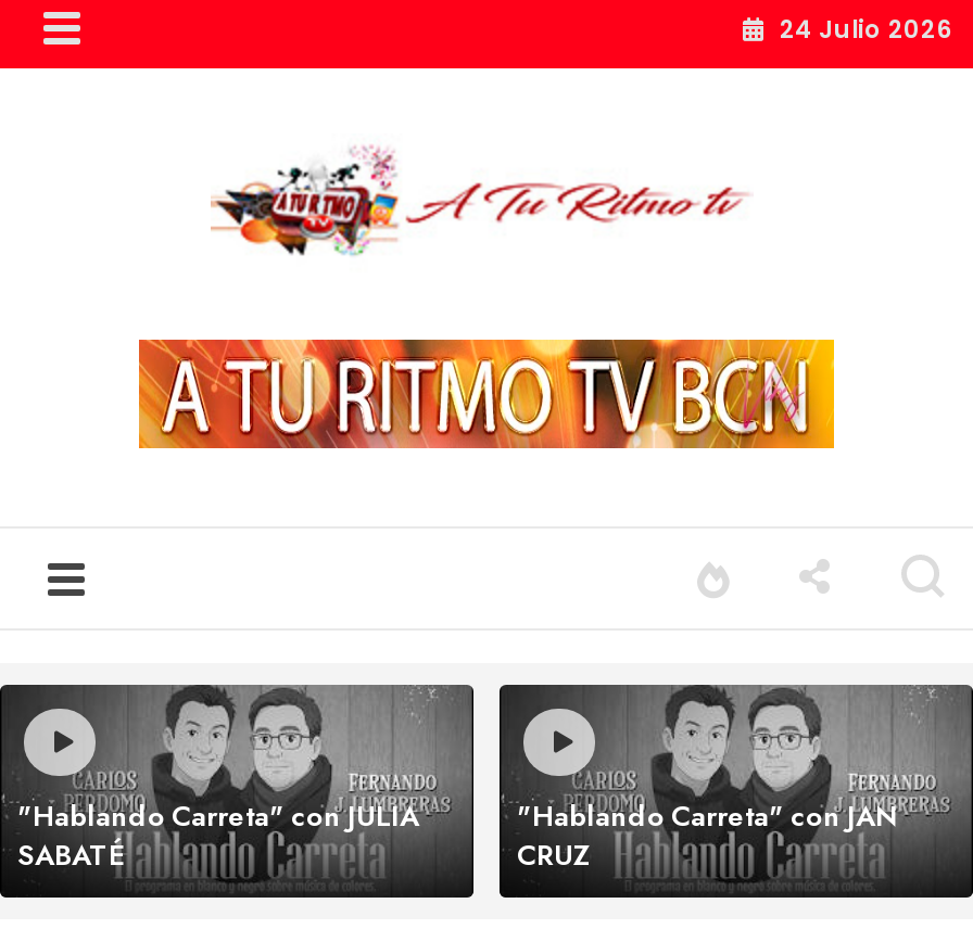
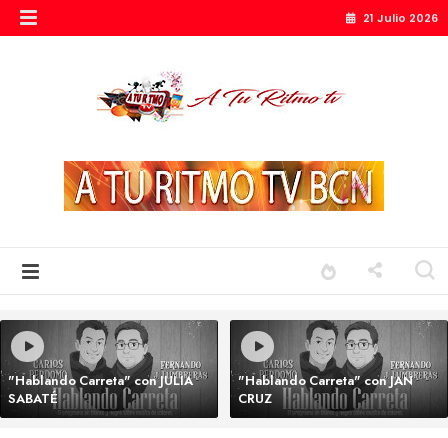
- 24 Julio 2026
+ 21 Julio 2026
